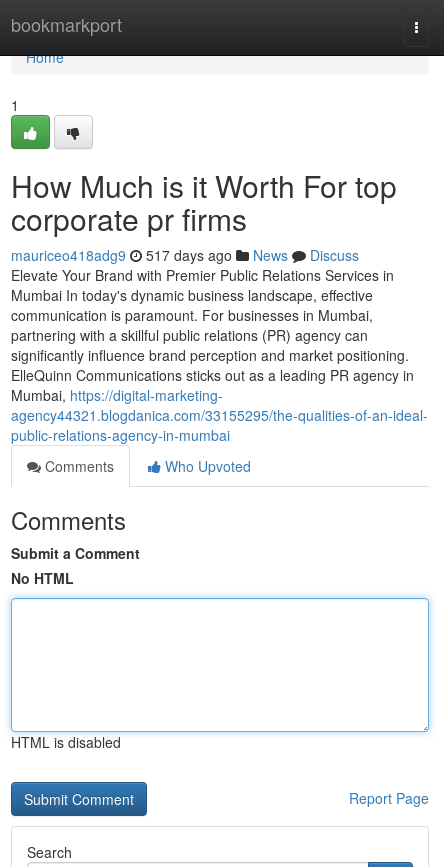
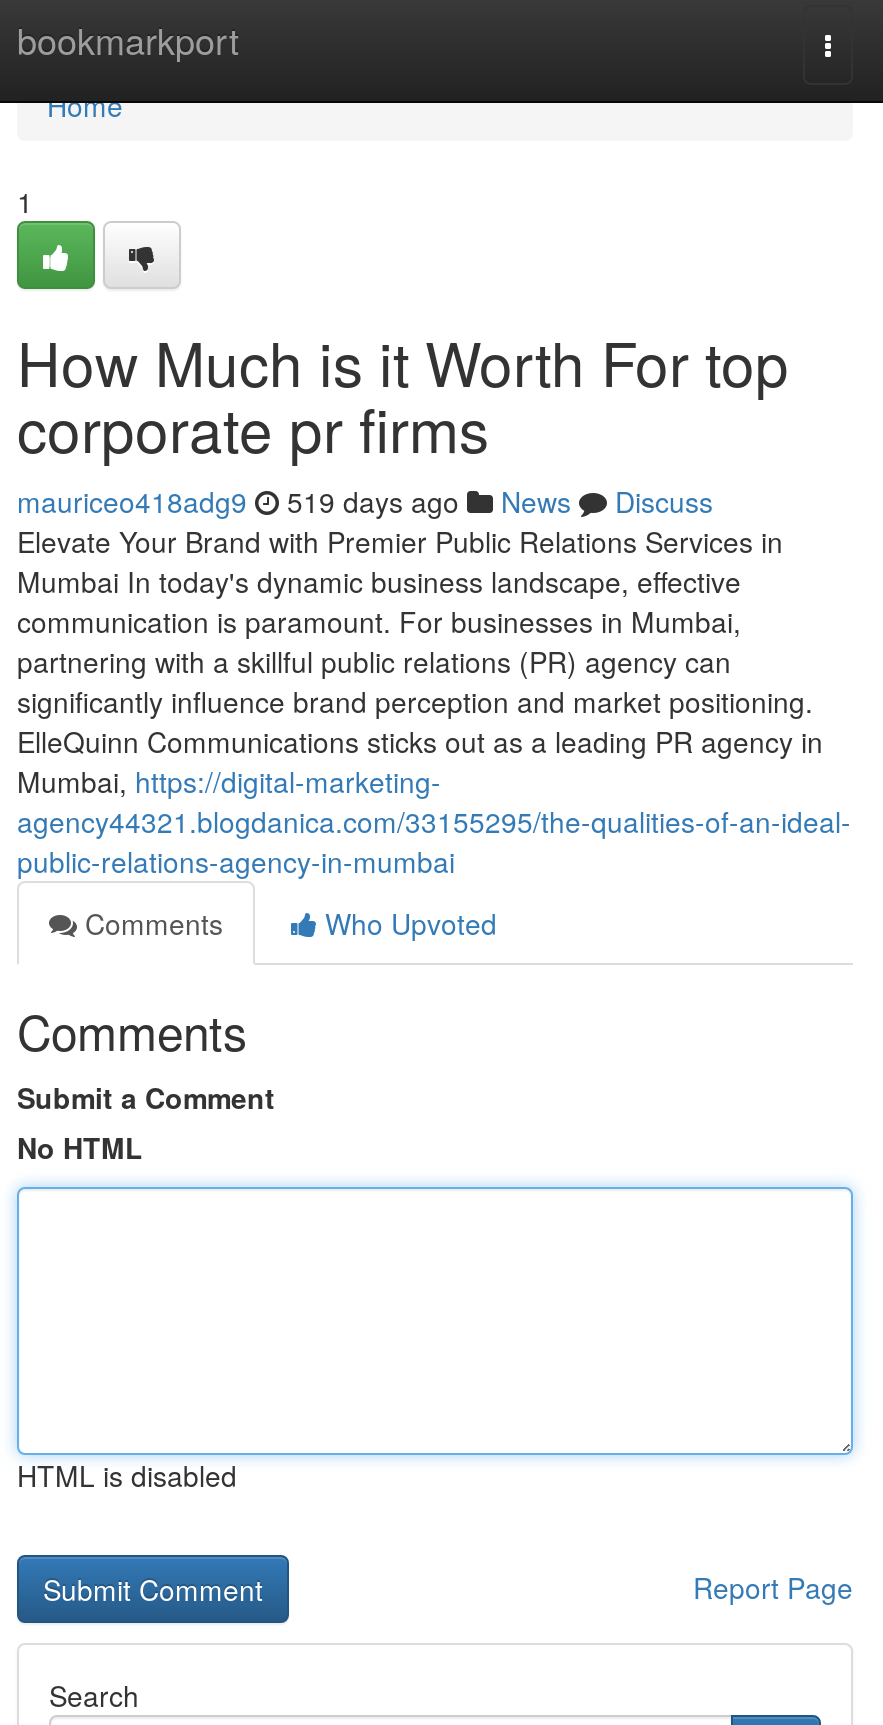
- mauriceo418adg9 517 days ago News Discuss
+ mauriceo418adg9 519 days ago News Discuss
